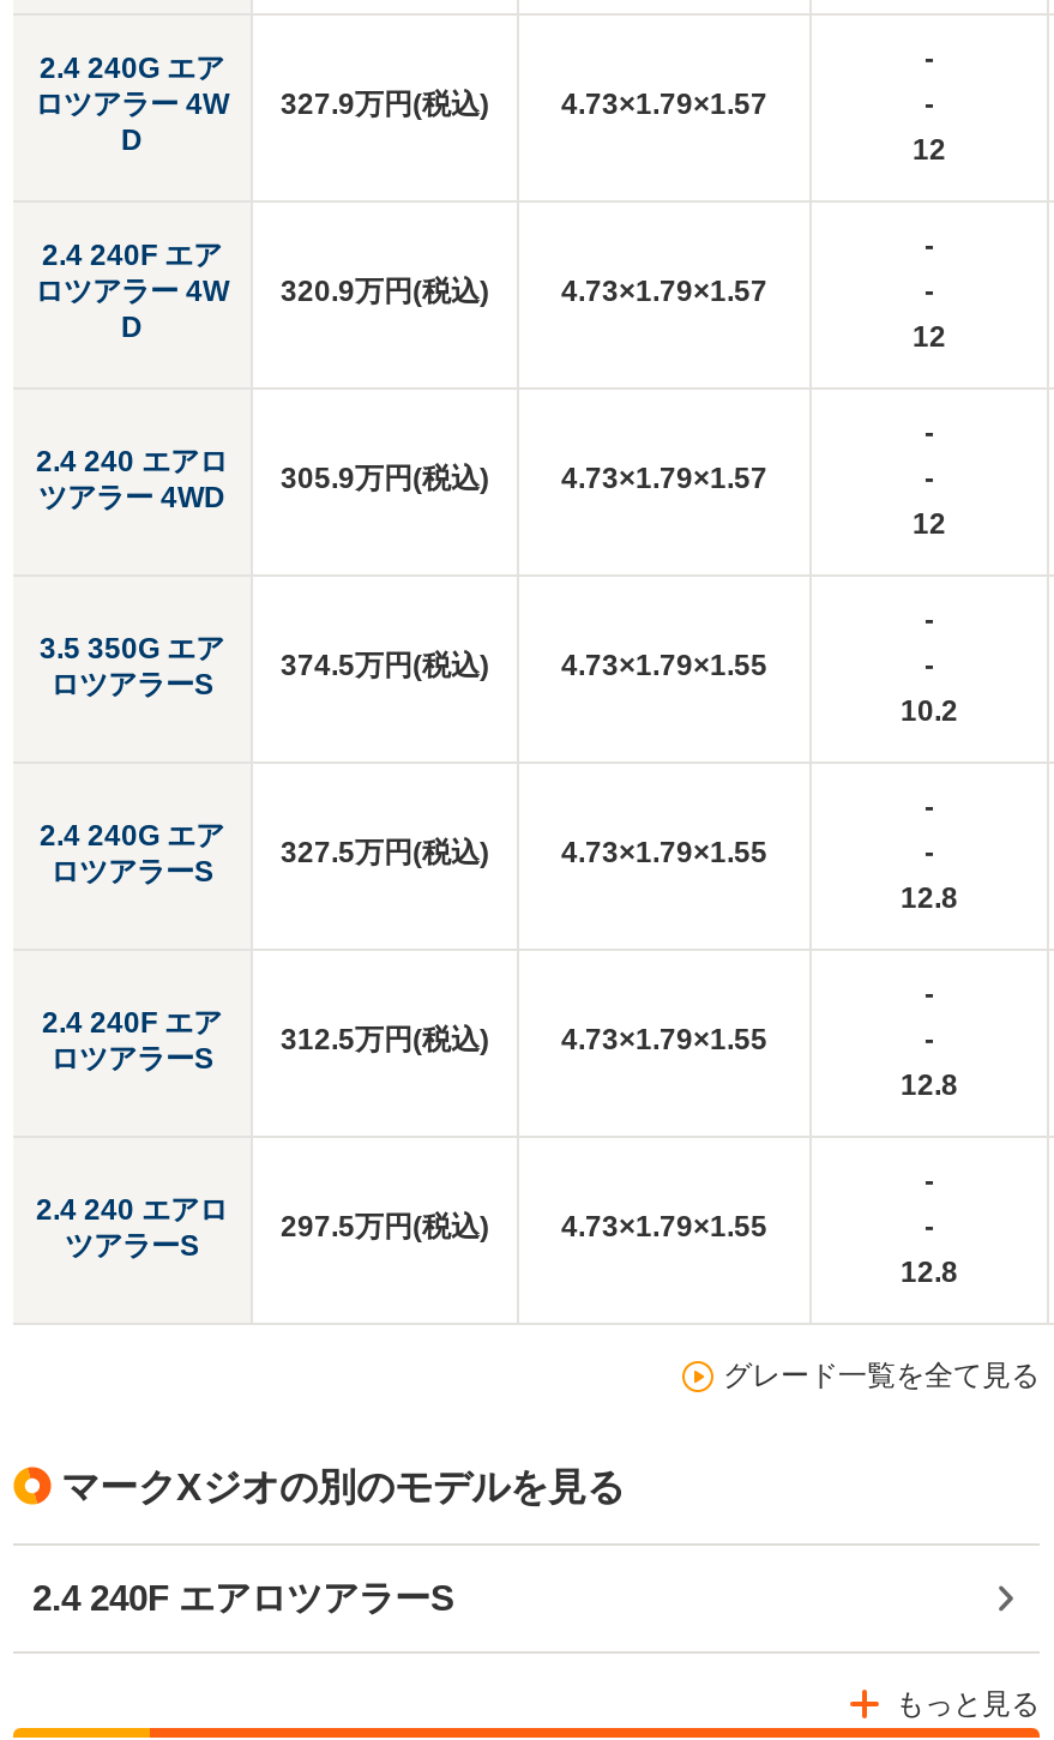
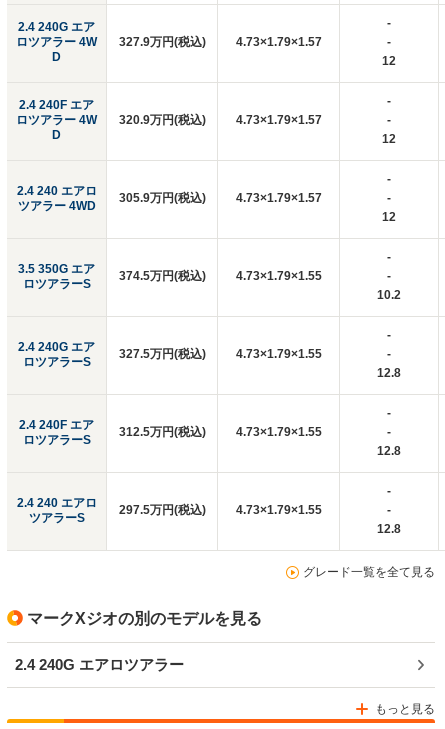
- 2.4 240F エアロツアラーS
+ 2.4 240G エアロツアラー
